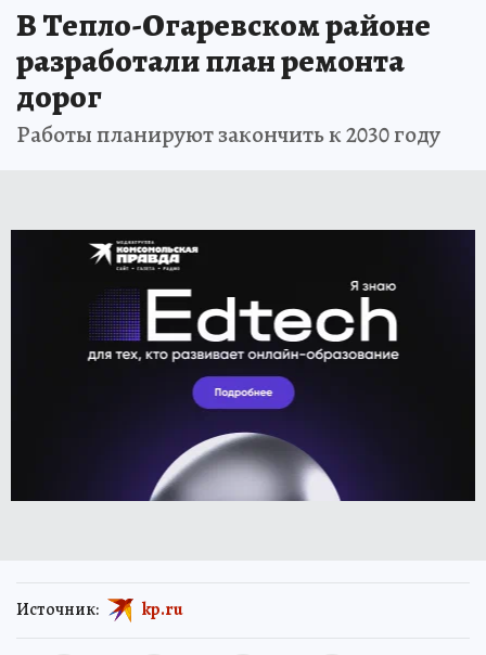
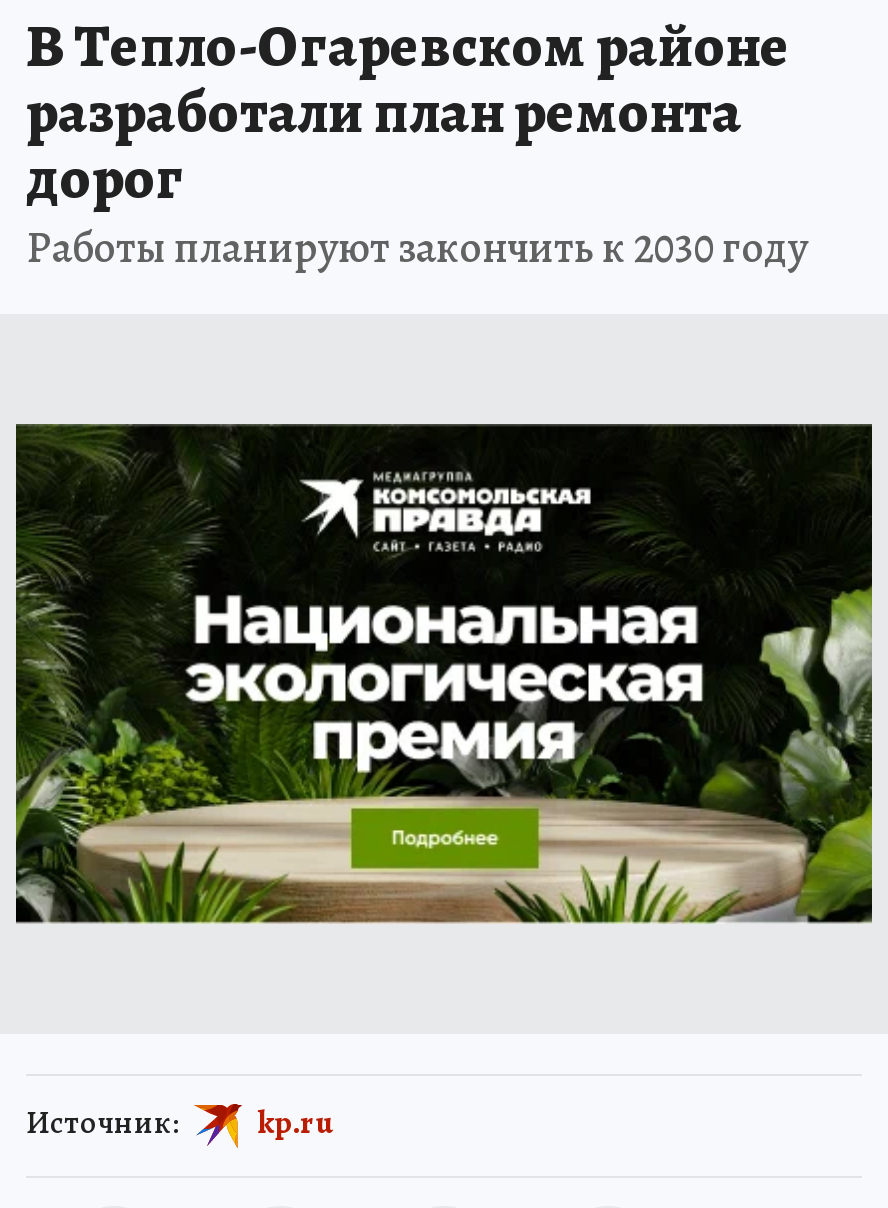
- [image]
+ [image]
